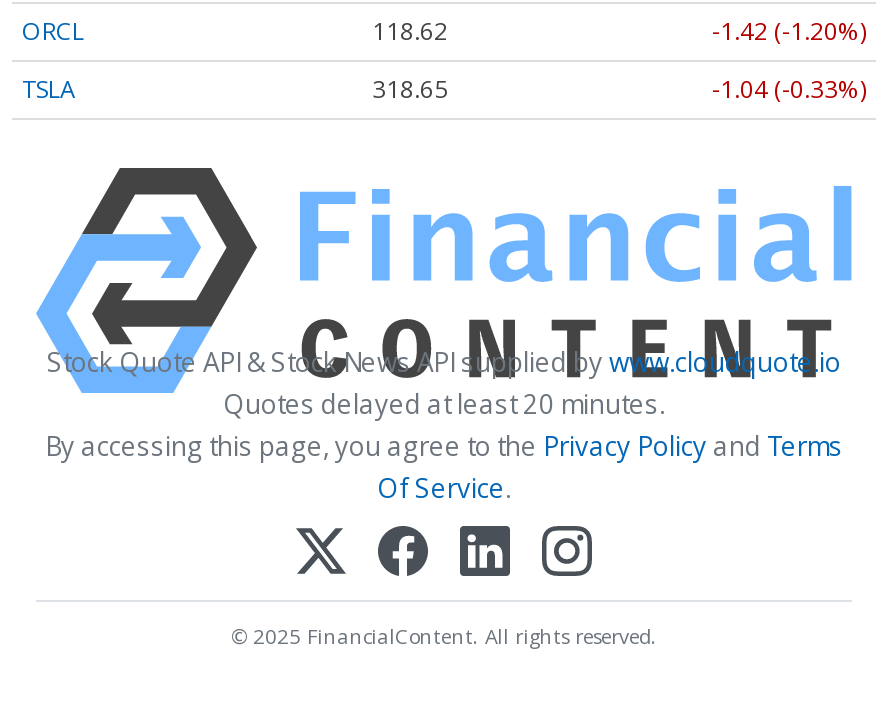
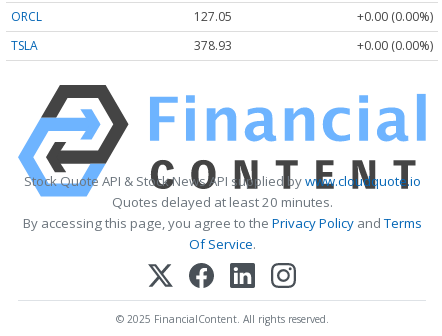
- 118.62
+ 127.05

- -1.42 (-1.20%)
+ +0.00 (0.00%)

- 318.65
+ 378.93

- -1.04 (-0.33%)
+ +0.00 (0.00%)
